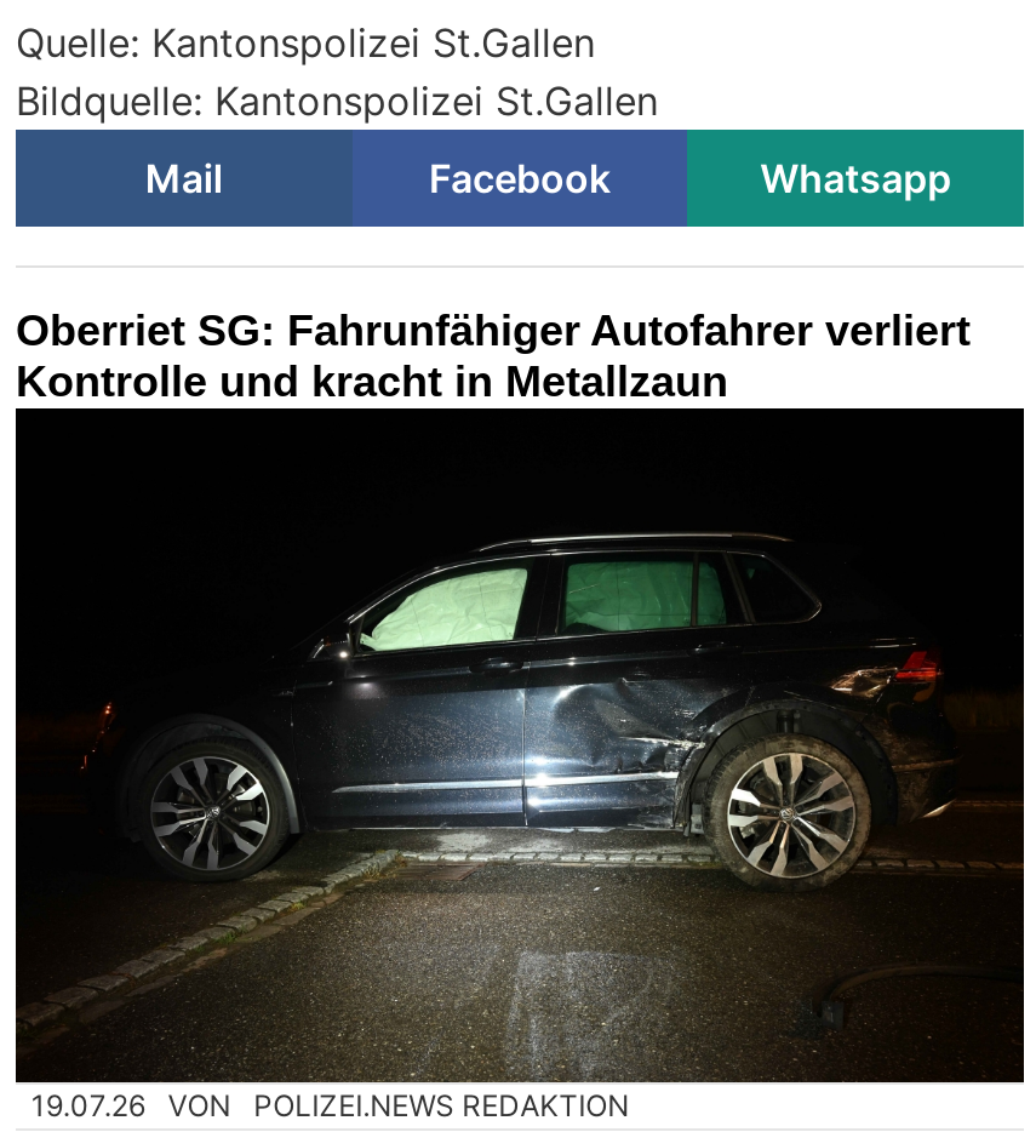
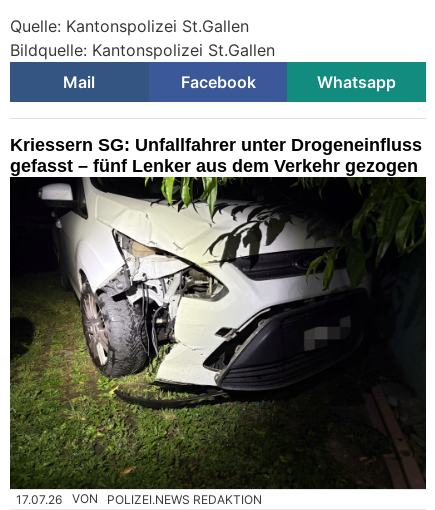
- Oberriet SG: Fahrunfähiger Autofahrer verliert
- Kontrolle und kracht in Metallzaun
+ Kriessern SG: Unfallfahrer unter Drogeneinfluss
+ gefasst – fünf Lenker aus dem Verkehr gezogen

- [image]
- 19.07.26 VON POLIZEI.NEWS REDAKTION
+ [image]
+ 17.07.26 VON POLIZEI.NEWS REDAKTION
